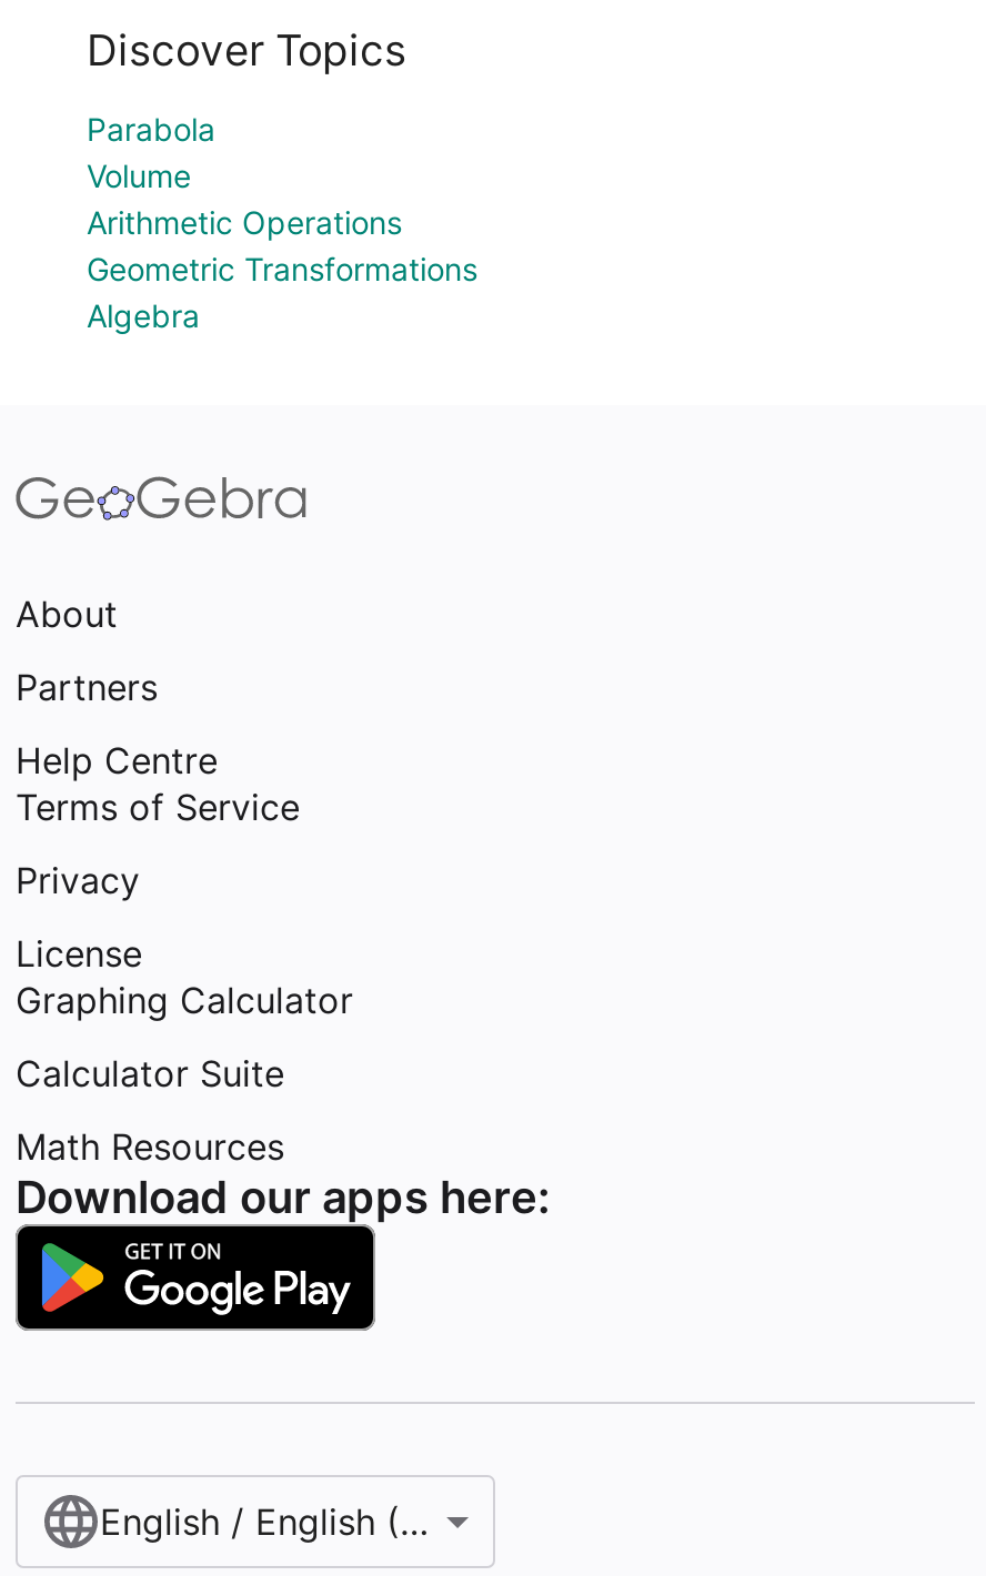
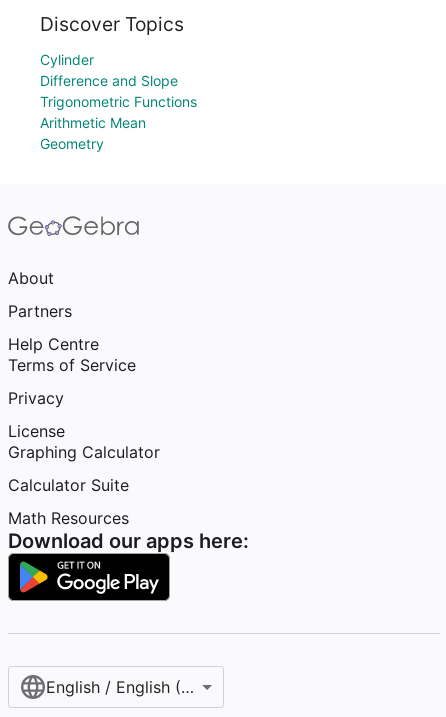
- Parabola
- Volume
- Arithmetic Operations
- Geometric Transformations
- Algebra
+ Cylinder
+ Difference and Slope
+ Trigonometric Functions
+ Arithmetic Mean
+ Geometry
